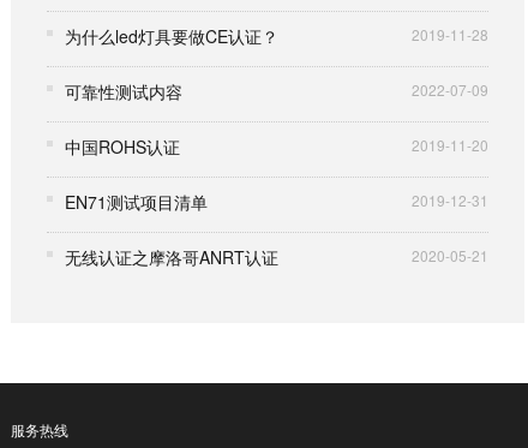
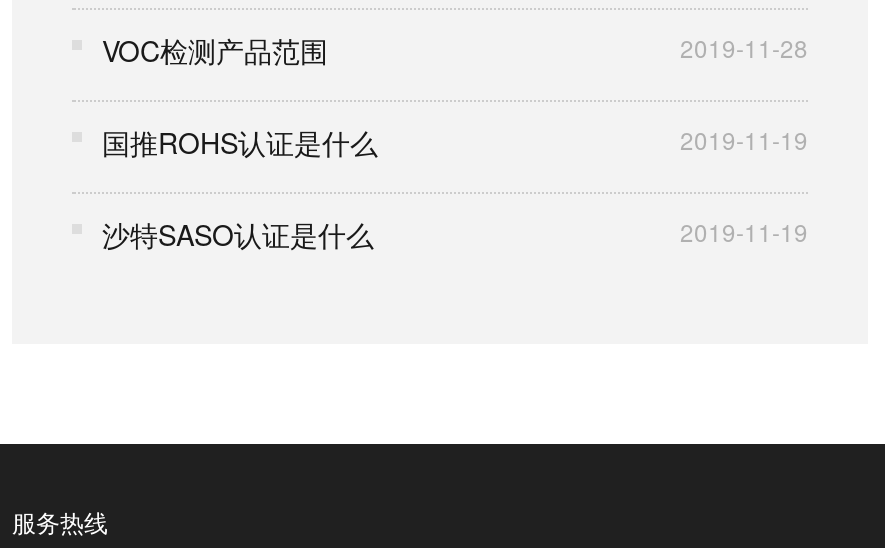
- 为什么led灯具要做CE认证？
+ VOC检测产品范围

- 可靠性测试内容
- 2022-07-09
- 中国ROHS认证
- 2019-11-20
- EN71测试项目清单
- 2019-12-31
- 无线认证之摩洛哥ANRT认证
- 2020-05-21
+ 国推ROHS认证是什么
+ 2019-11-19
+ 沙特SASO认证是什么
+ 2019-11-19
